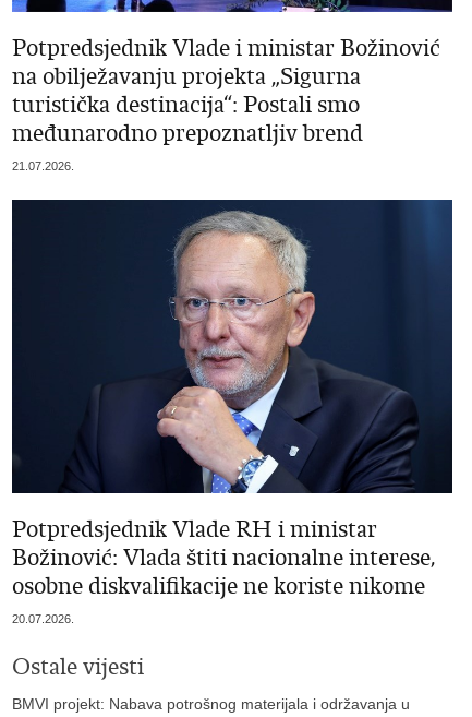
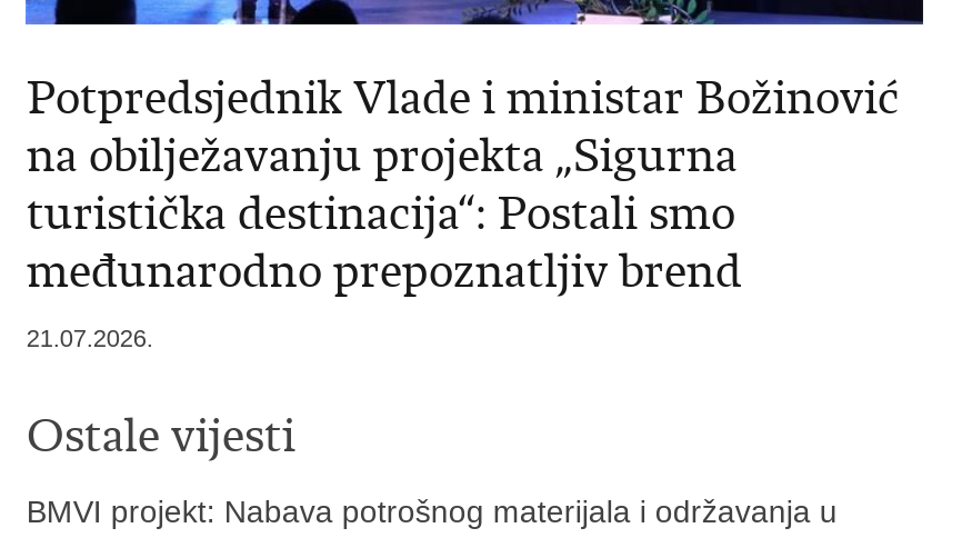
- [image]
- Potpredsjednik Vlade RH i ministar
- Božinović: Vlada štiti nacionalne interese,
- osobne diskvalifikacije ne koriste nikome
- 20.07.2026.
